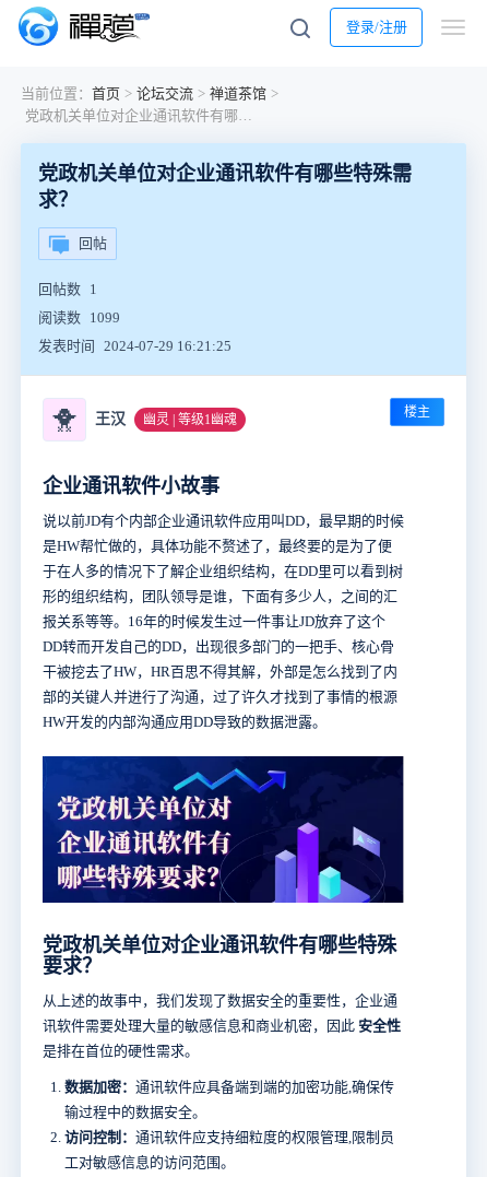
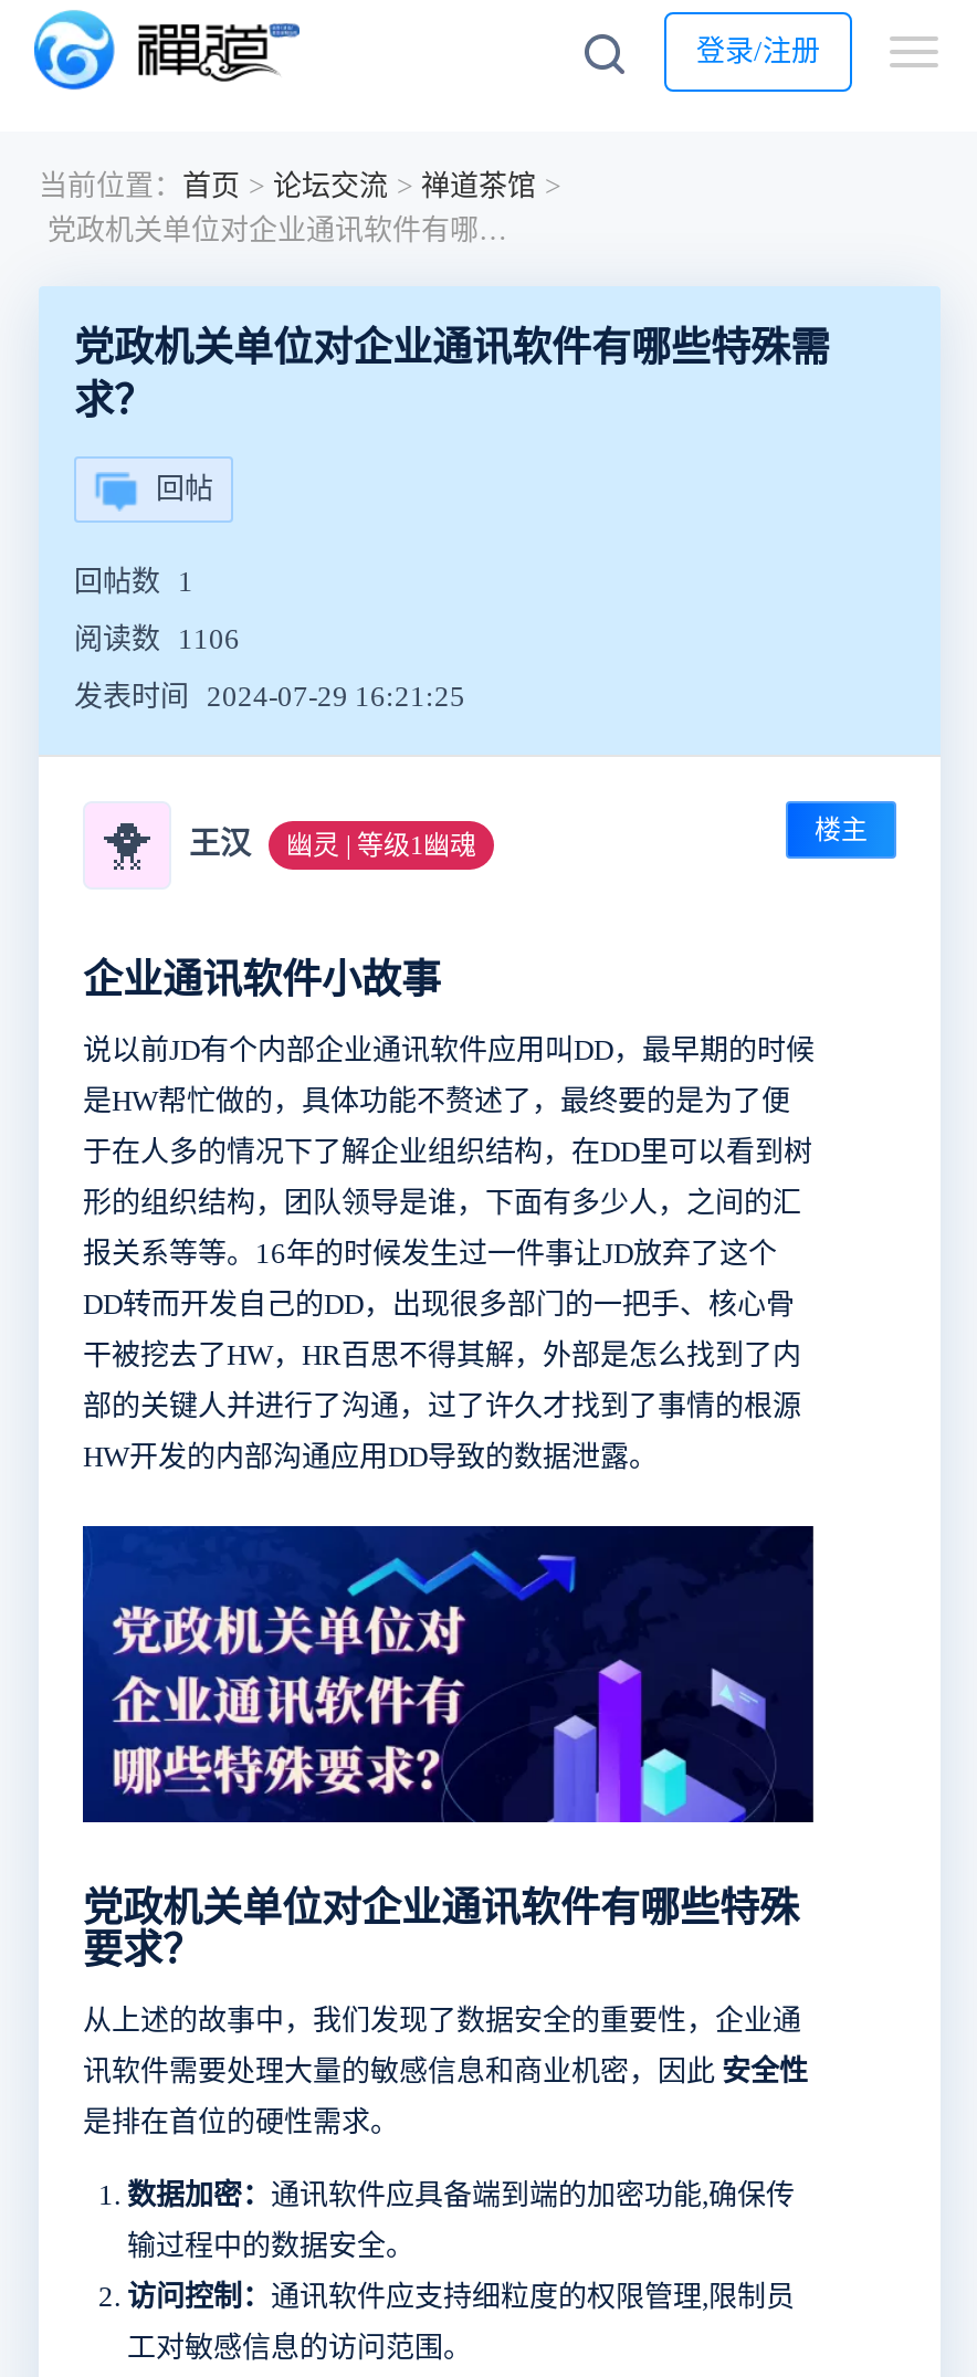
- 阅读数 1099
+ 阅读数 1106
